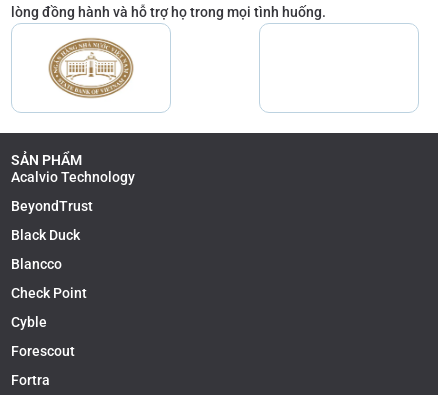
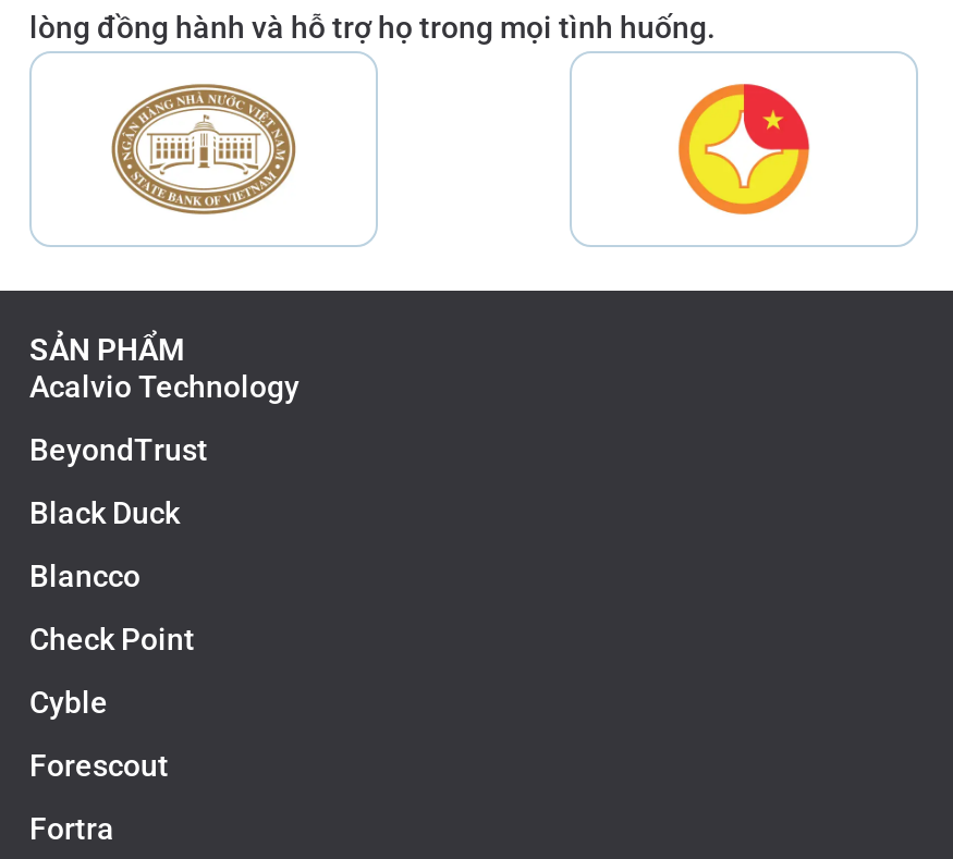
+ [image]
